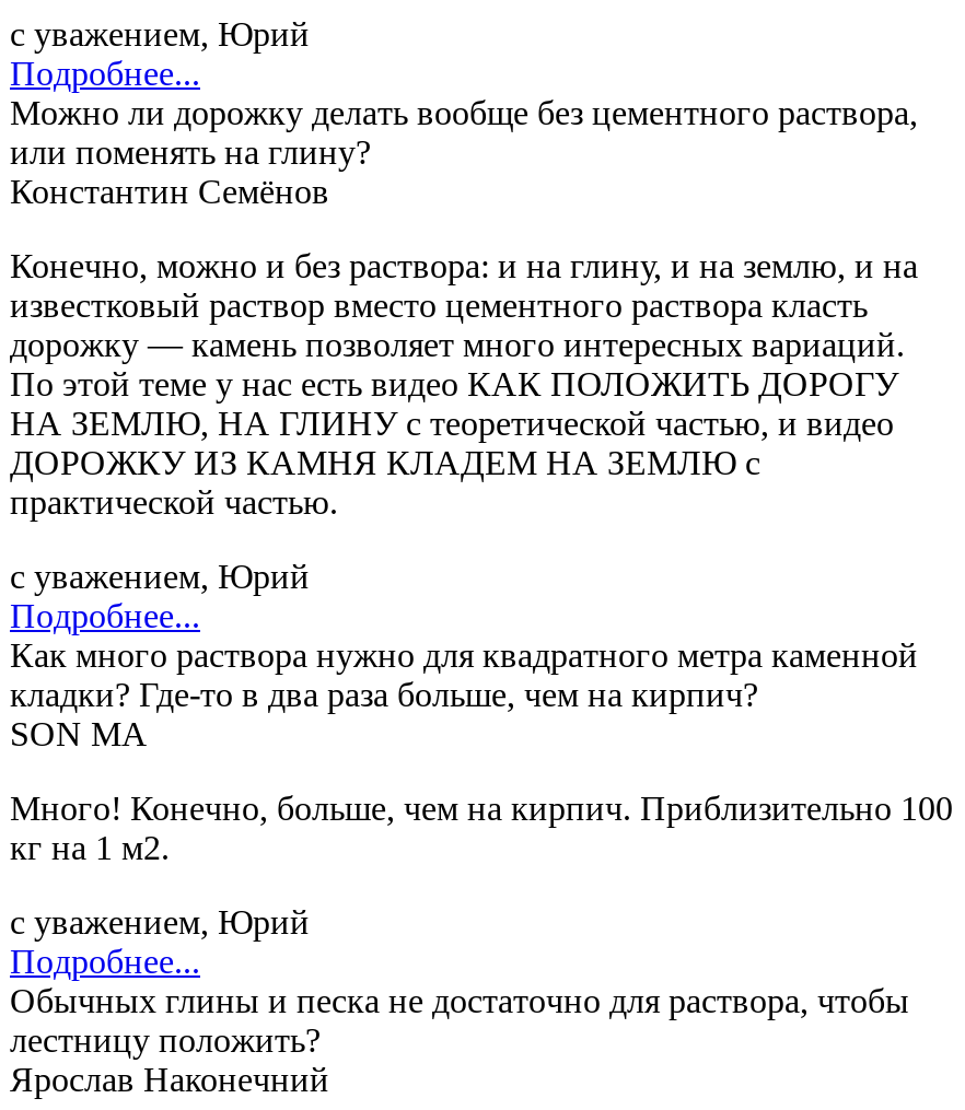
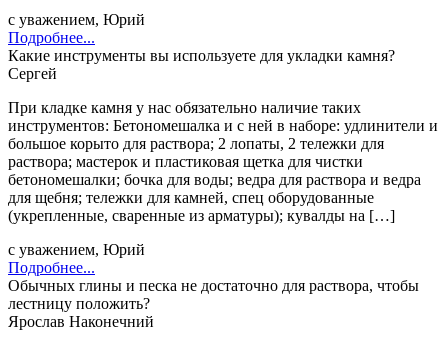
- Можно ли дорожку делать вообще без цементного раствора,
- или поменять на глину?
- Константин Семёнов
- Конечно, можно и без раствора: и на глину, и на землю, и на
- известковый раствор вместо цементного раствора класть
- дорожку — камень позволяет много интересных вариаций.
- По этой теме у нас есть видео КАК ПОЛОЖИТЬ ДОРОГУ
- НА ЗЕМЛЮ, НА ГЛИНУ с теоретической частью, и видео
- ДОРОЖКУ ИЗ КАМНЯ КЛАДЕМ НА ЗЕМЛЮ с
- практической частью.
- с уважением, Юрий
- Подробнее...
- Как много раствора нужно для квадратного метра каменной
- кладки? Где-то в два раза больше, чем на кирпич?
- SON MA
- Много! Конечно, больше, чем на кирпич. Приблизительно 100
- кг на 1 м2.
+ Какие инструменты вы используете для укладки камня?
+ Сергей
+ При кладке камня у нас обязательно наличие таких
+ инструментов: Бетономешалка и с ней в наборе: удлинители и
+ большое корыто для раствора; 2 лопаты, 2 тележки для
+ раствора; мастерок и пластиковая щетка для чистки
+ бетономешалки; бочка для воды; ведра для раствора и ведра
+ для щебня; тележки для камней, спец оборудованные
+ (укрепленные, сваренные из арматуры); кувалды на […]
